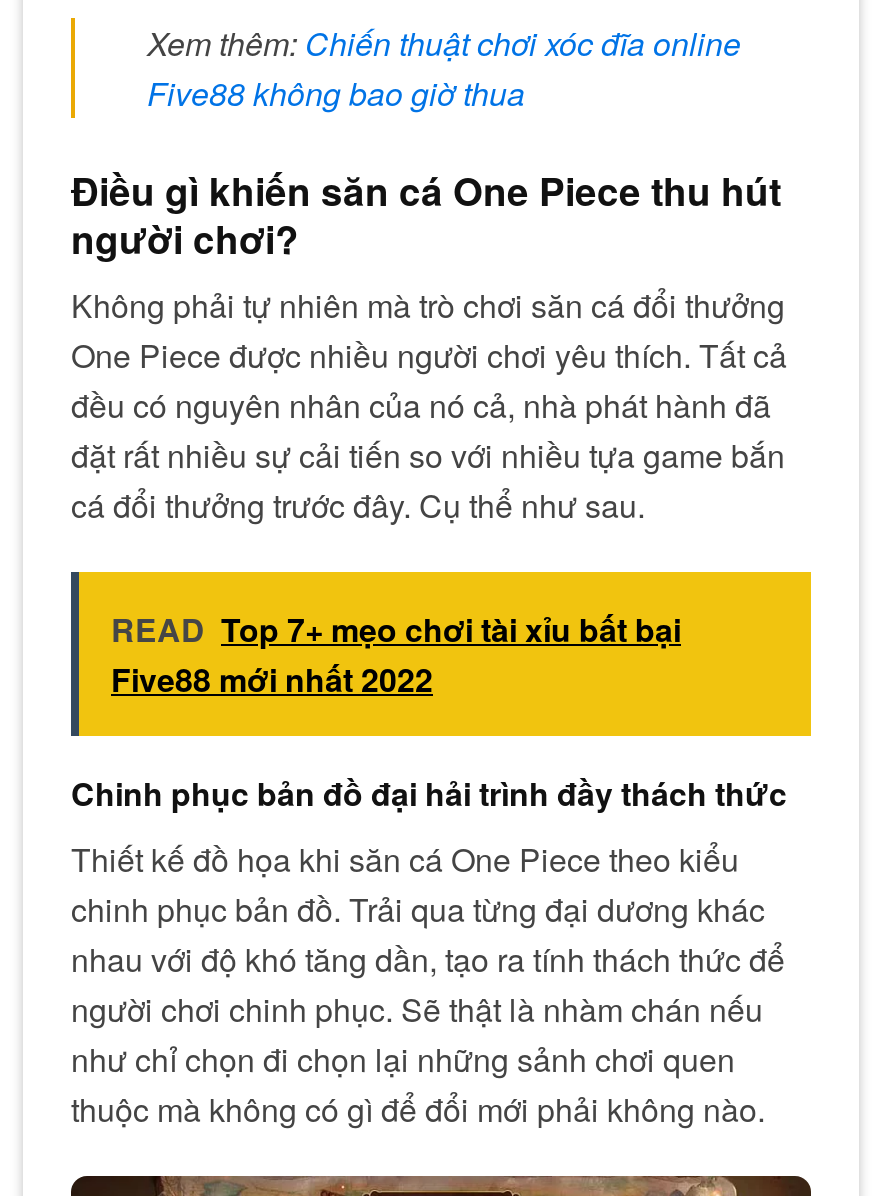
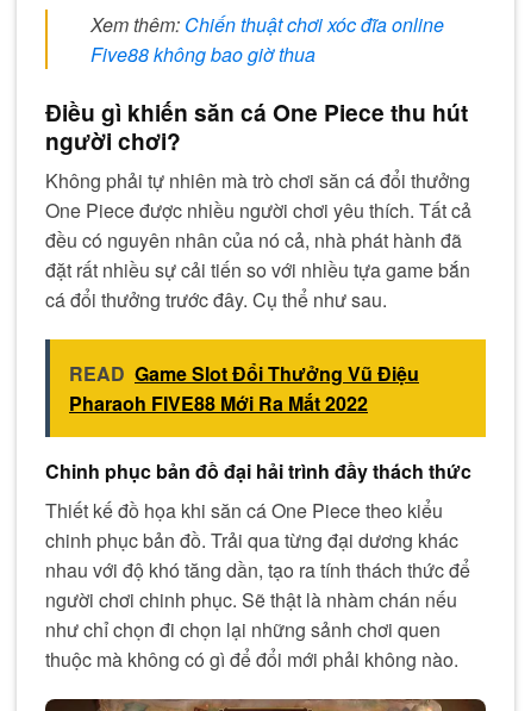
- READ Top 7+ mẹo chơi tài xỉu bất bại
- Five88 mới nhất 2022
+ READ Game Slot Đổi Thưởng Vũ Điệu
+ Pharaoh FIVE88 Mới Ra Mắt 2022
